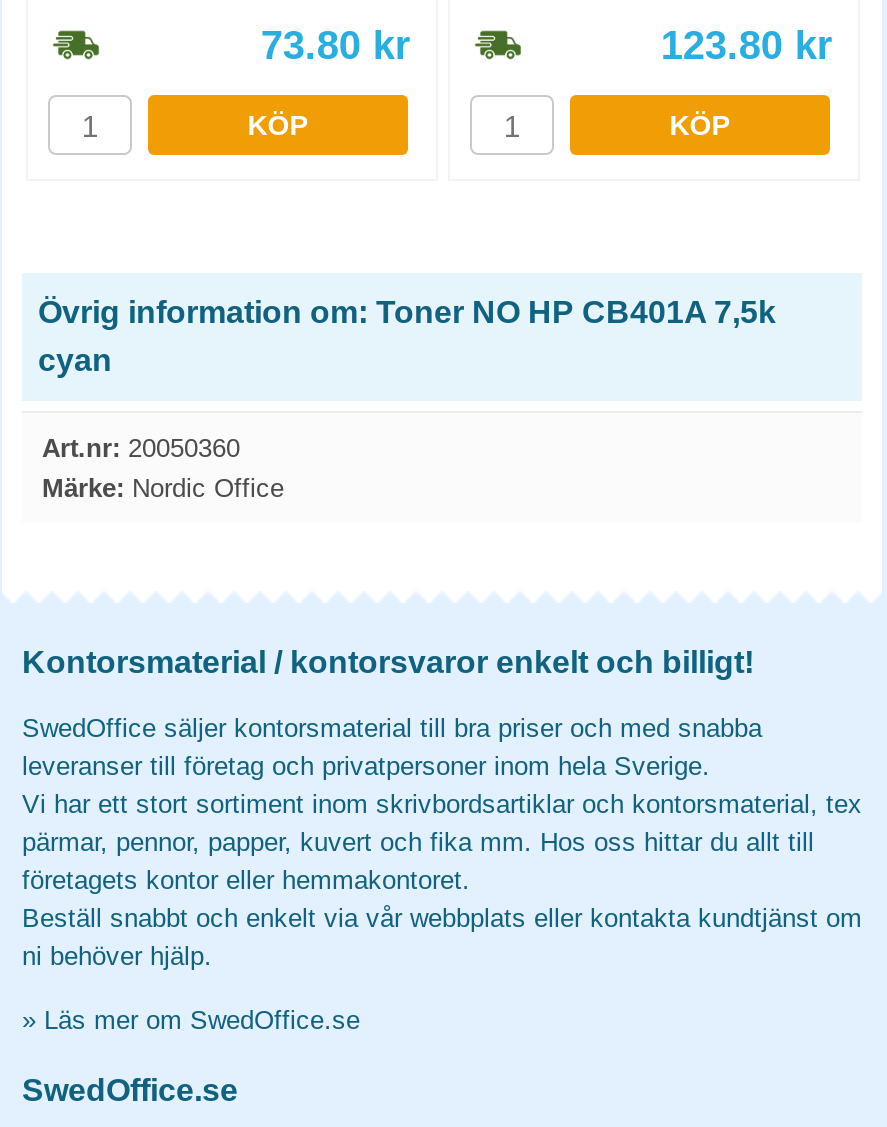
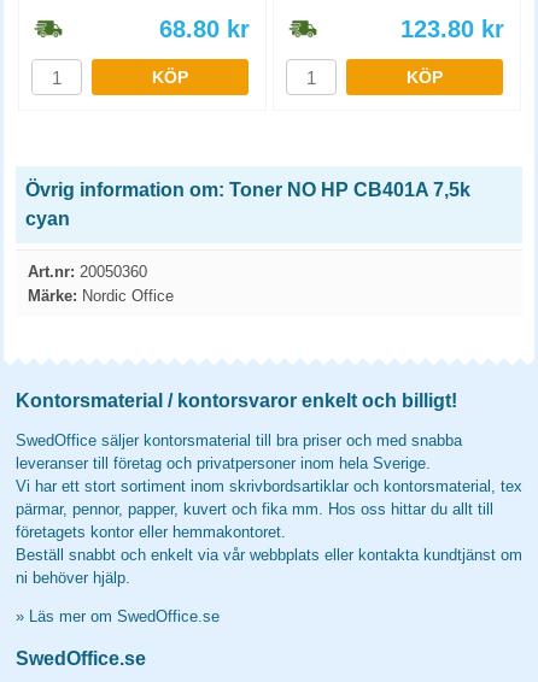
- 73.80 kr
+ 68.80 kr
